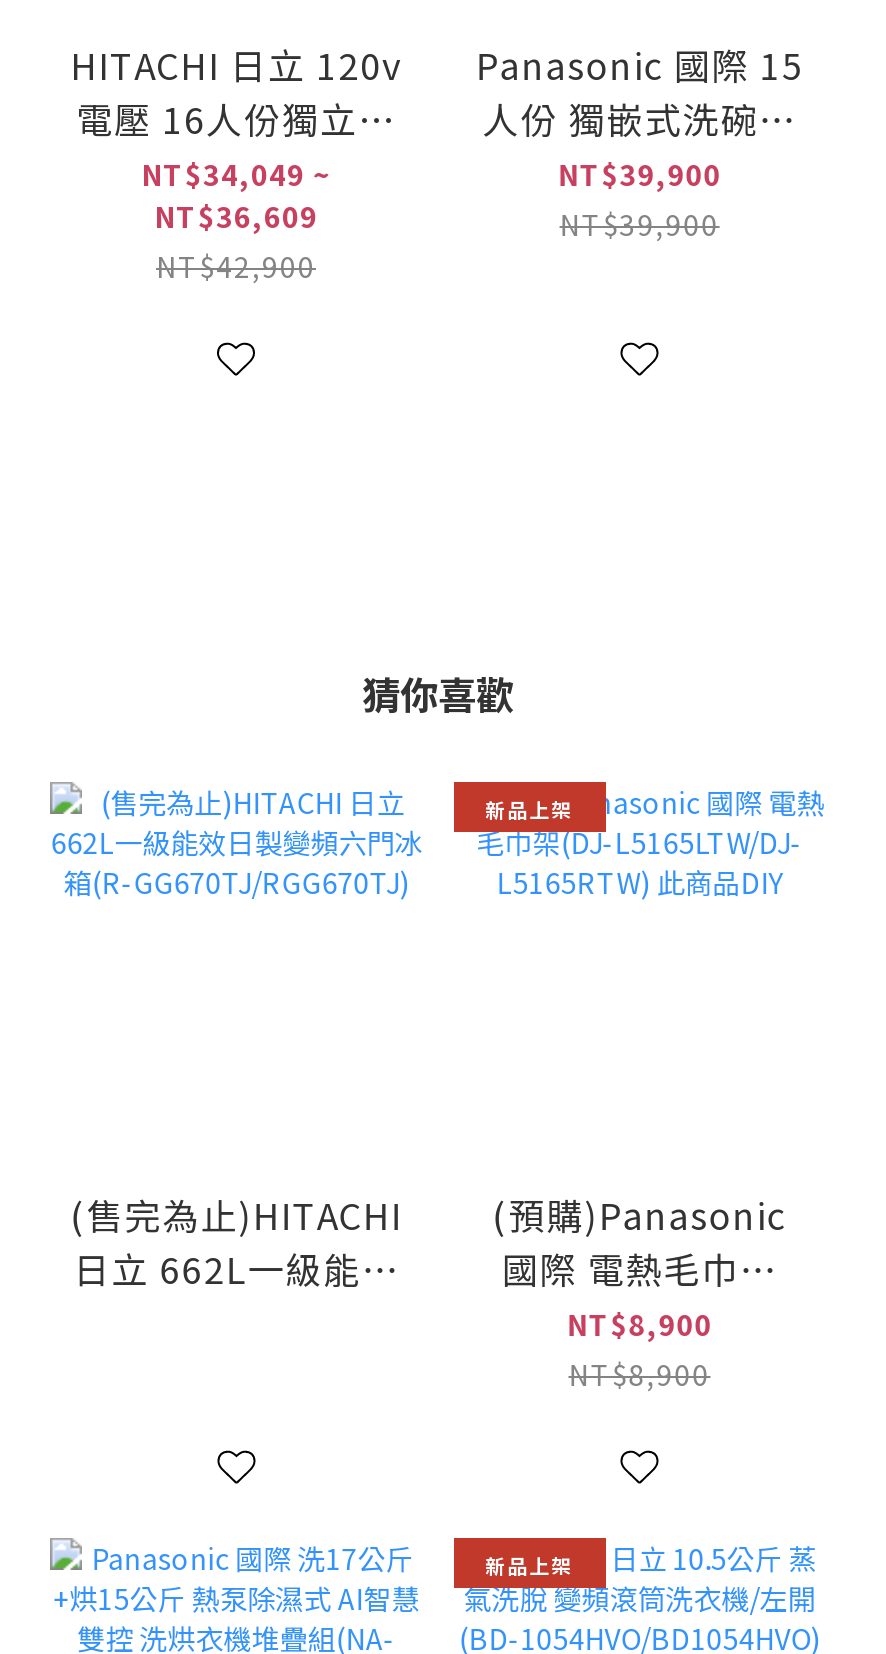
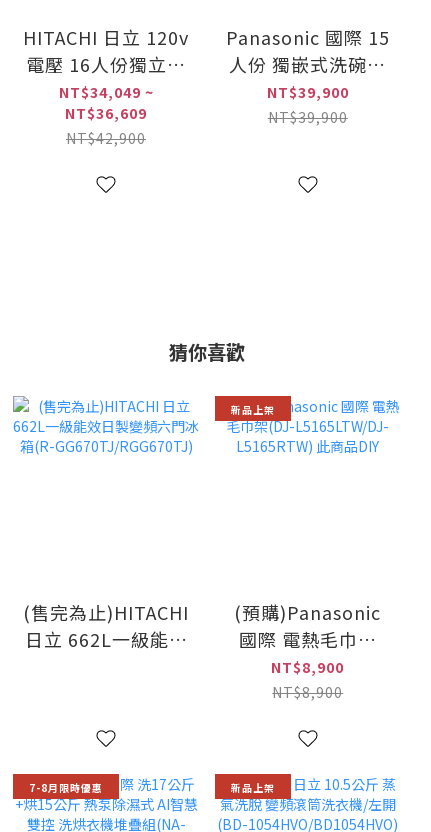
+ 7-8月限時優惠
